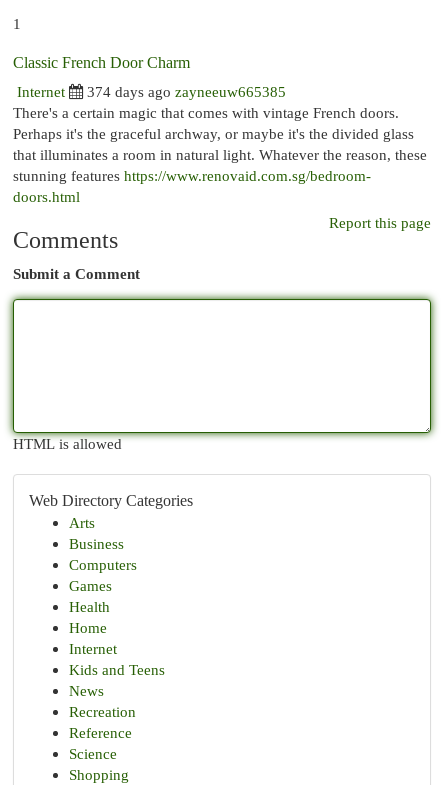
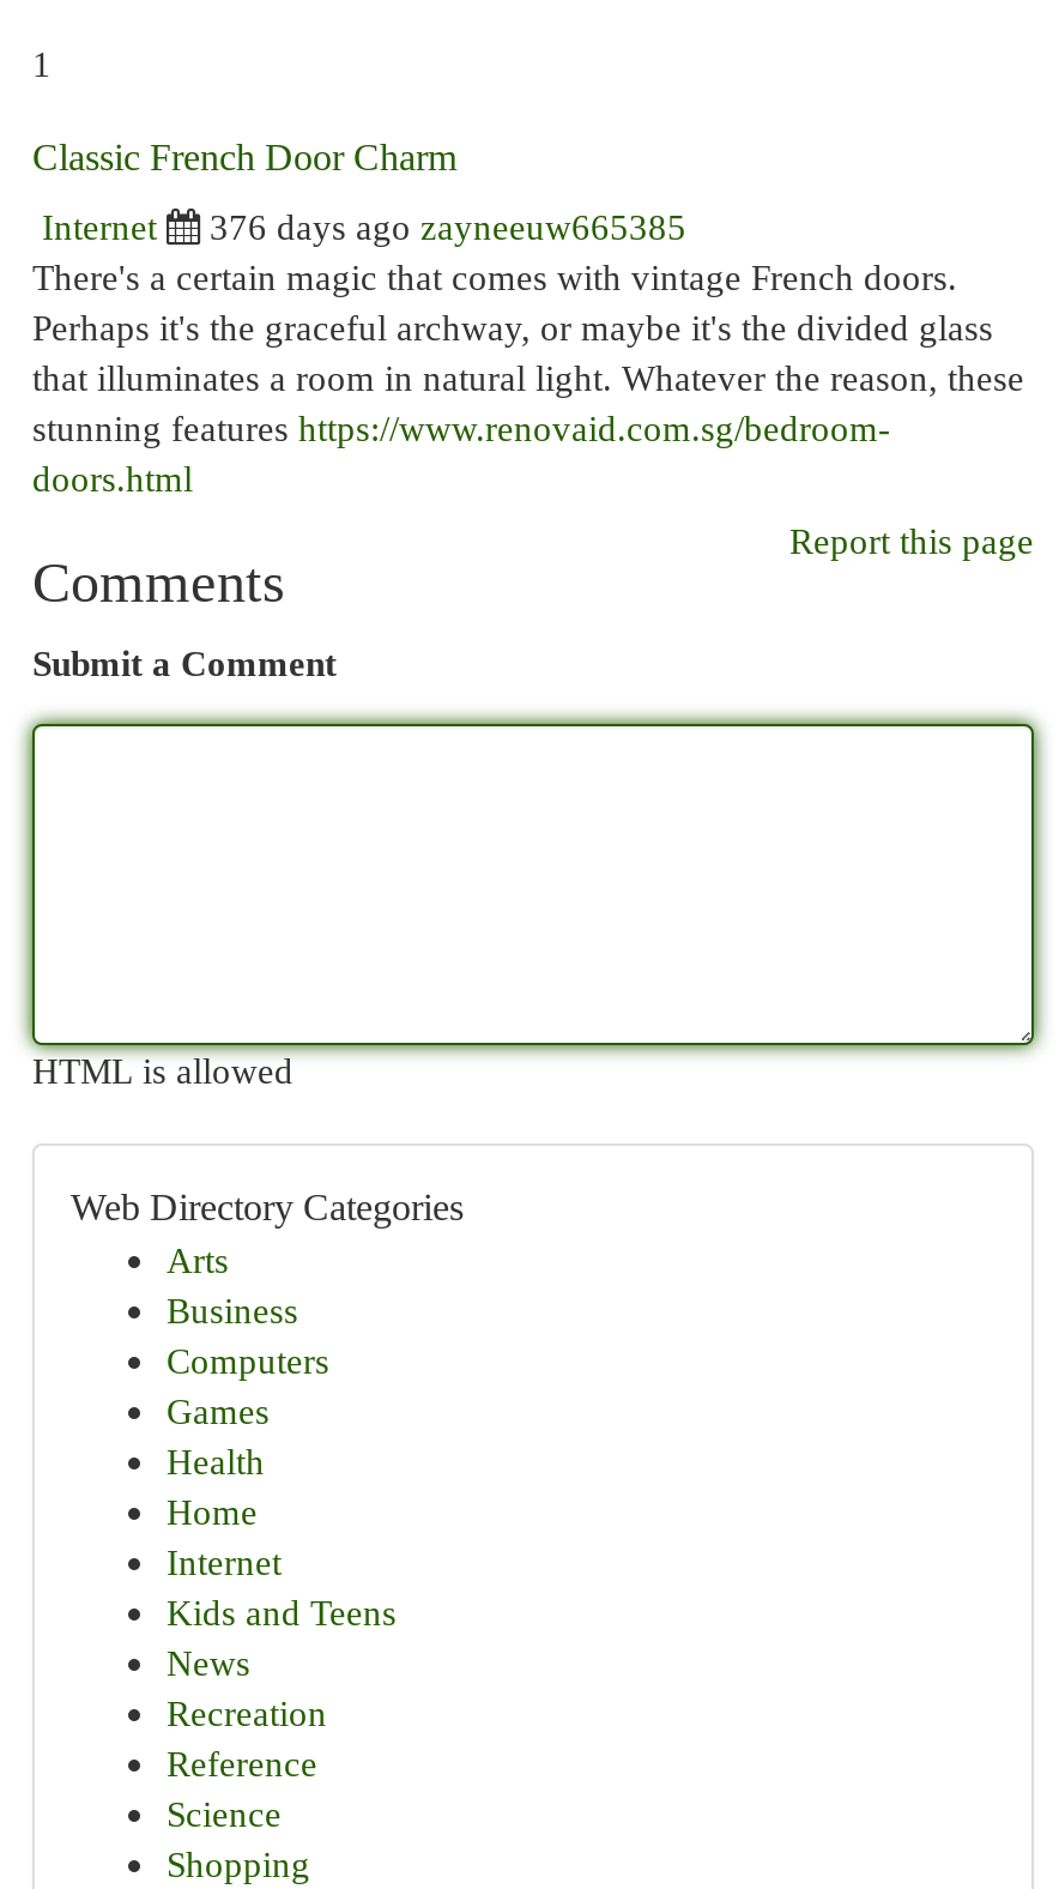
- 374 days ago zayneeuw665385
+ 376 days ago zayneeuw665385
